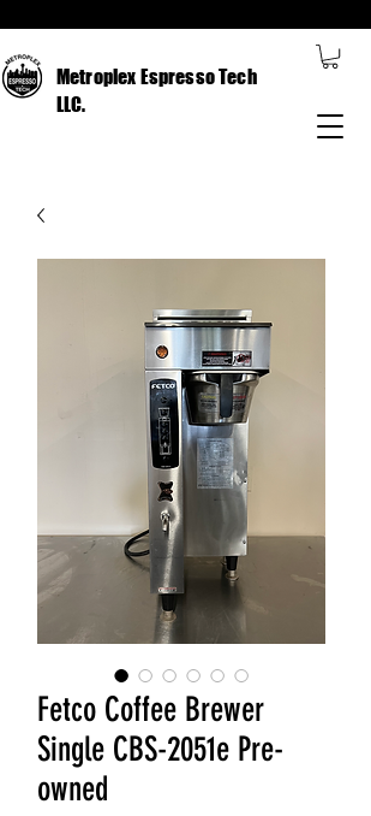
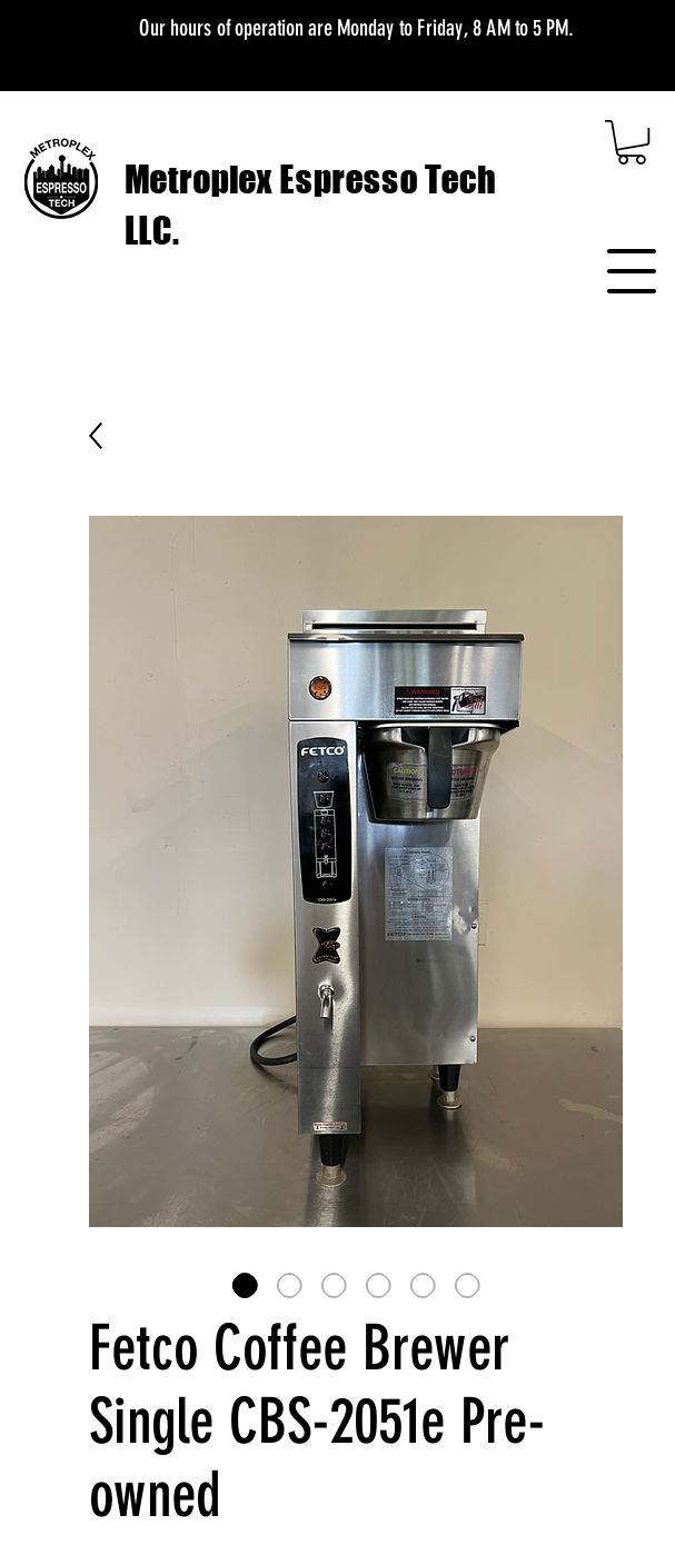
+ Our hours of operation are Monday to Friday, 8 AM to 5 PM.
